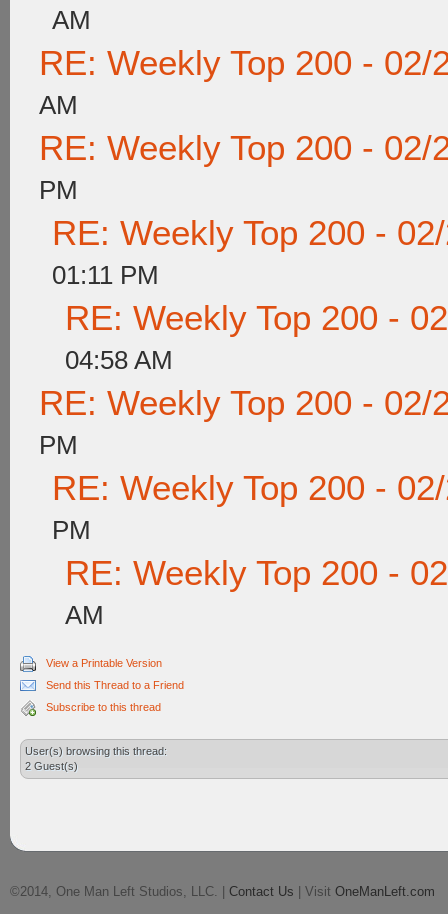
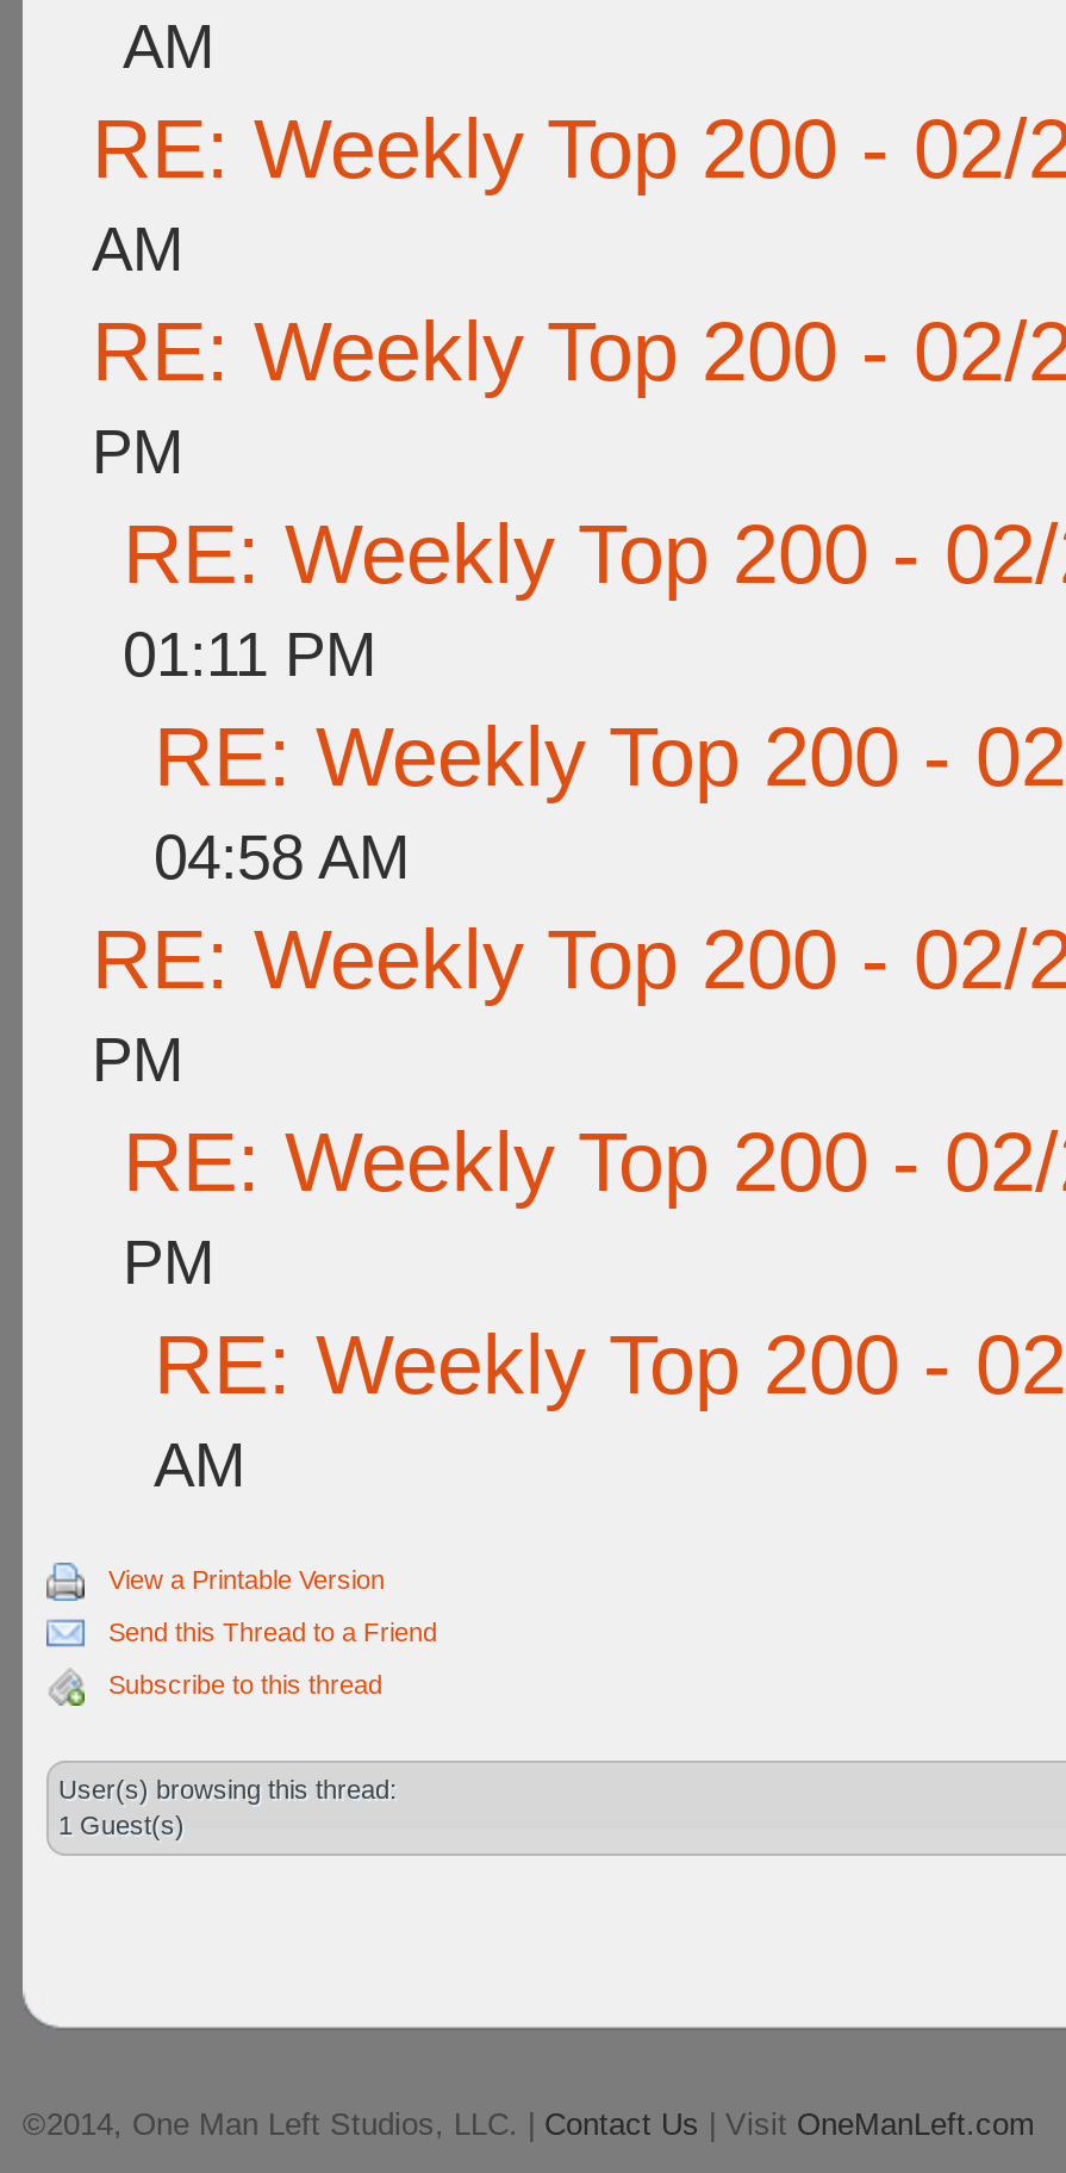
- 2 Guest(s)
+ 1 Guest(s)
